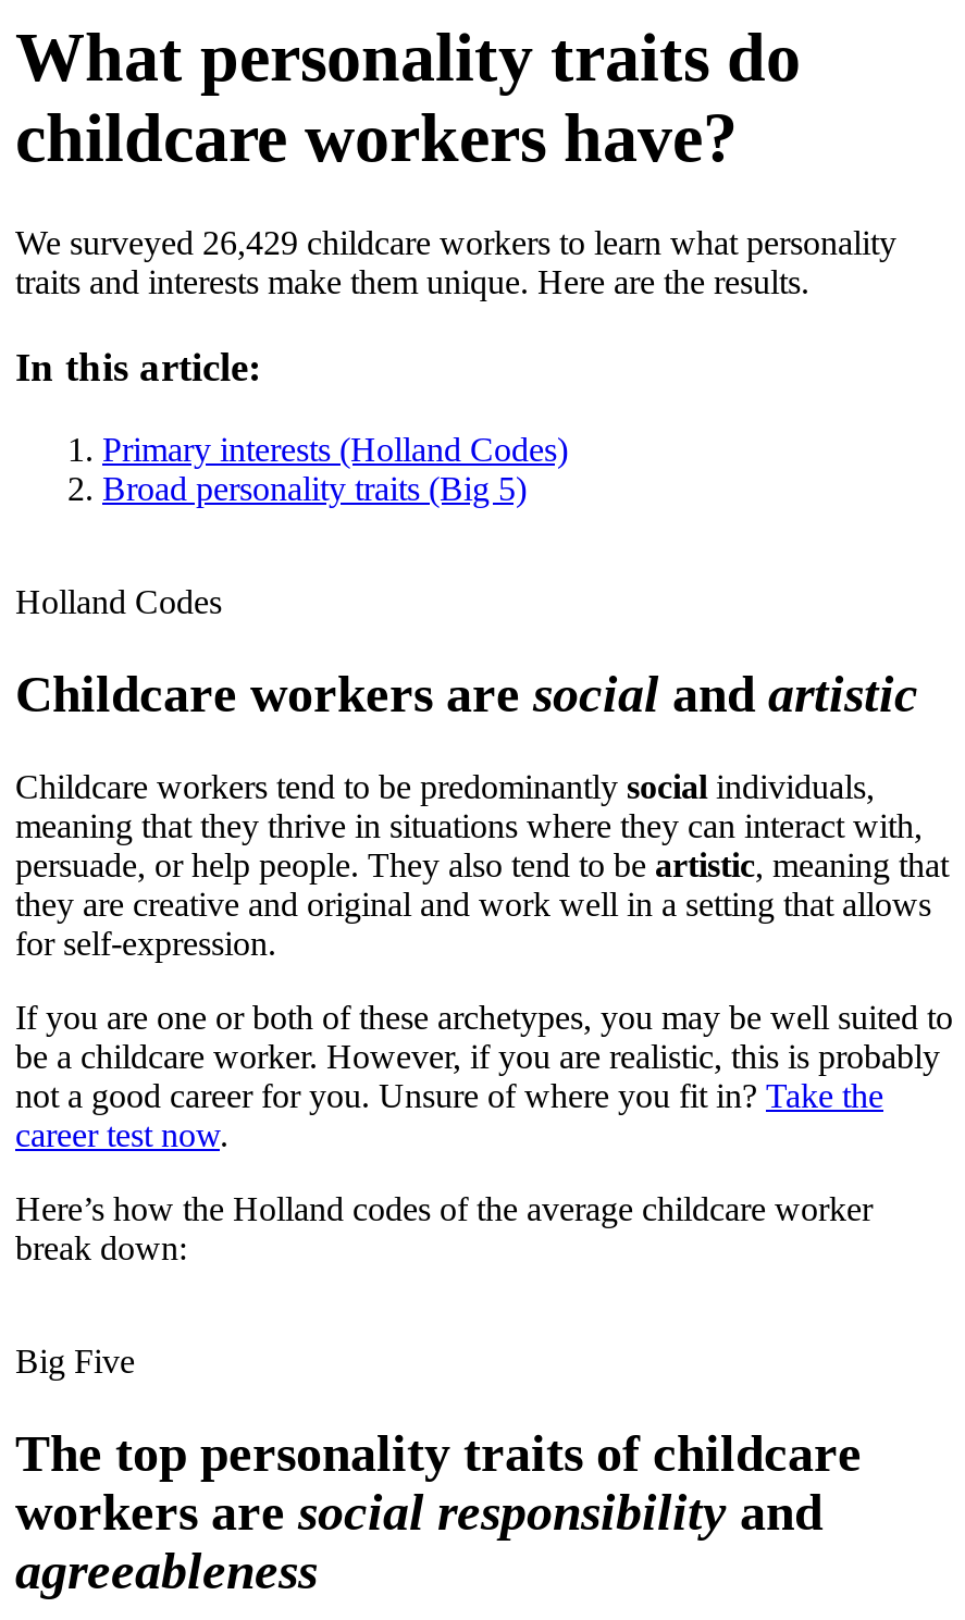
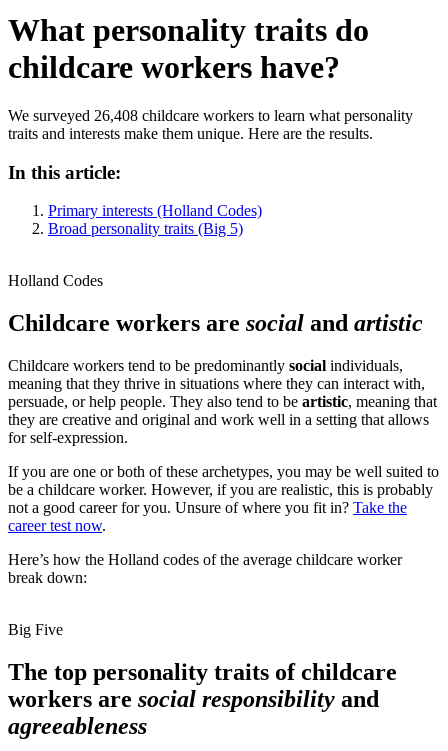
- We surveyed 26,429 childcare workers to learn what personality
+ We surveyed 26,408 childcare workers to learn what personality
